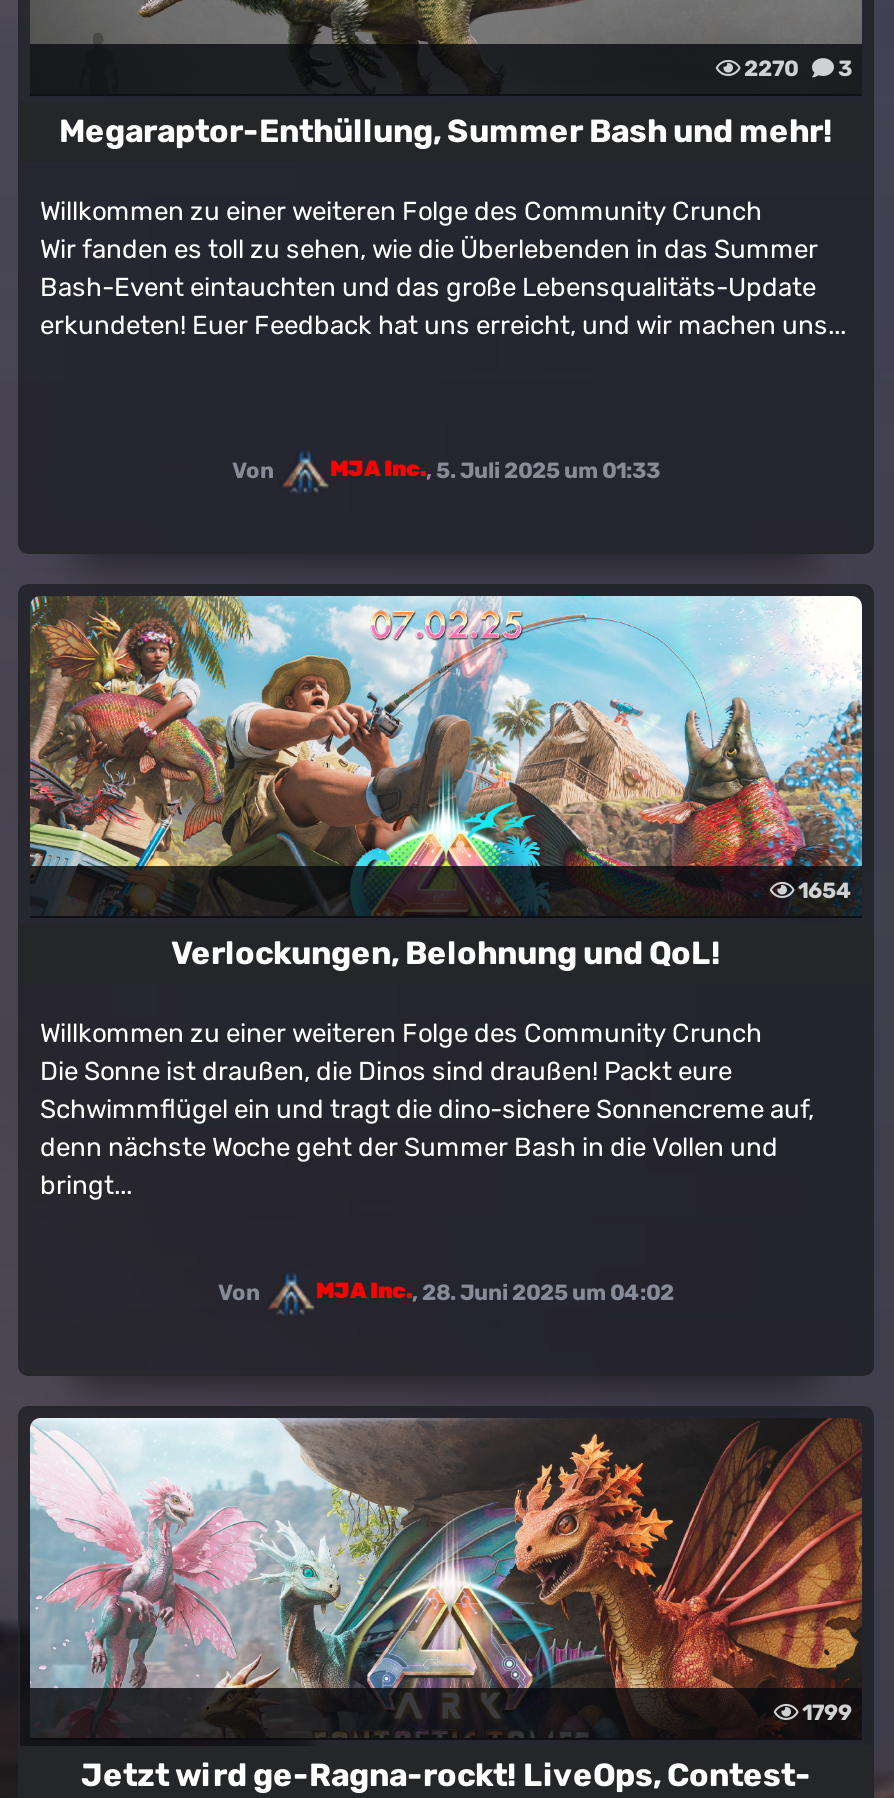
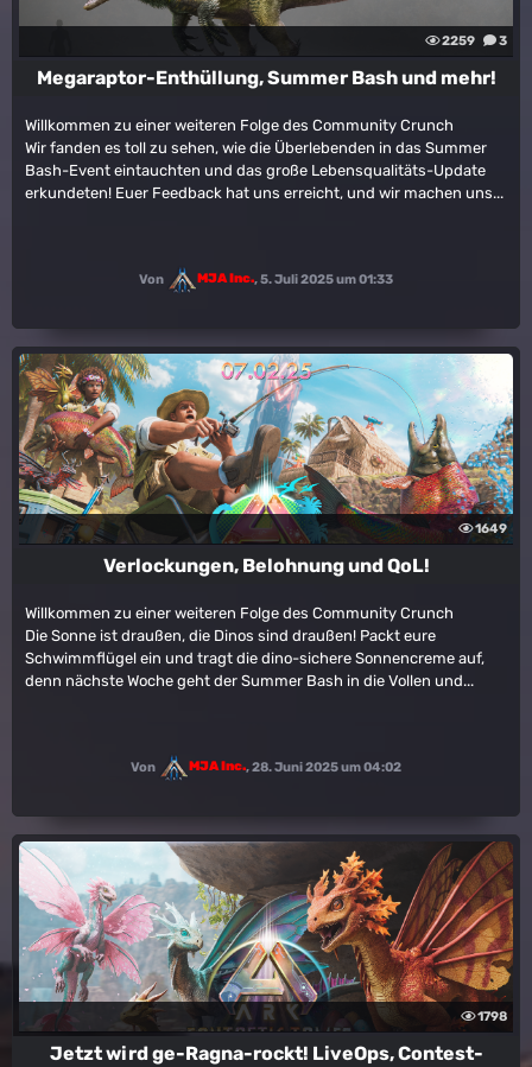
- 2270 3
+ 2259 3

- 1654
+ 1649

- denn nächste Woche geht der Summer Bash in die Vollen und
- bringt...
+ denn nächste Woche geht der Summer Bash in die Vollen und...

- 1799
+ 1798
